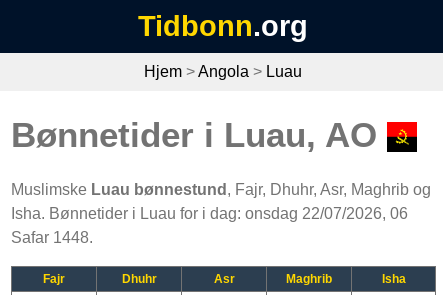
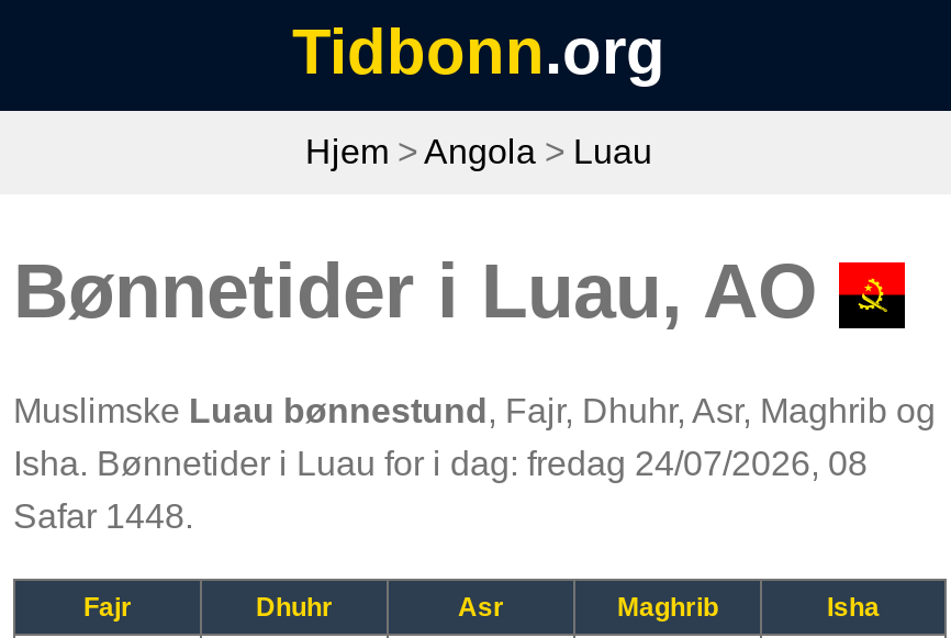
- Isha. Bønnetider i Luau for i dag: onsdag 22/07/2026, 06
+ Isha. Bønnetider i Luau for i dag: fredag 24/07/2026, 08
